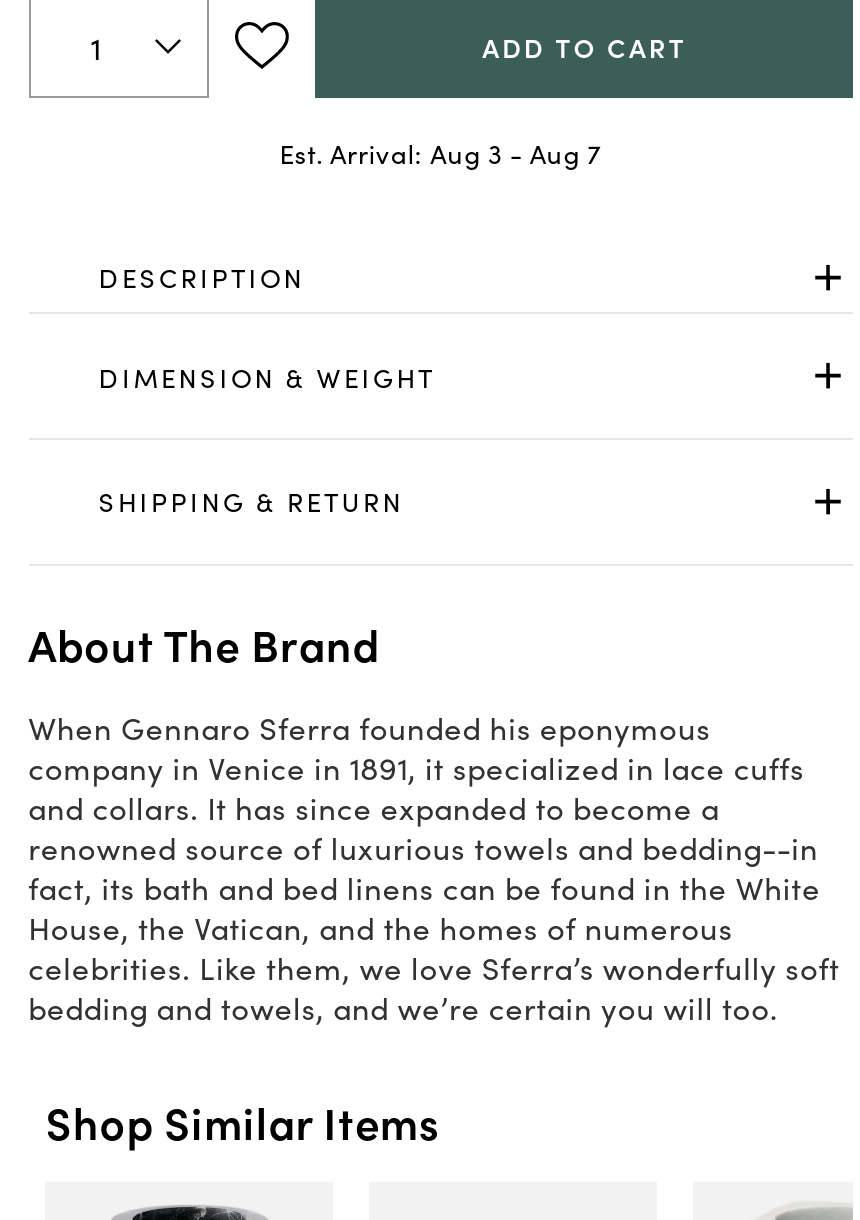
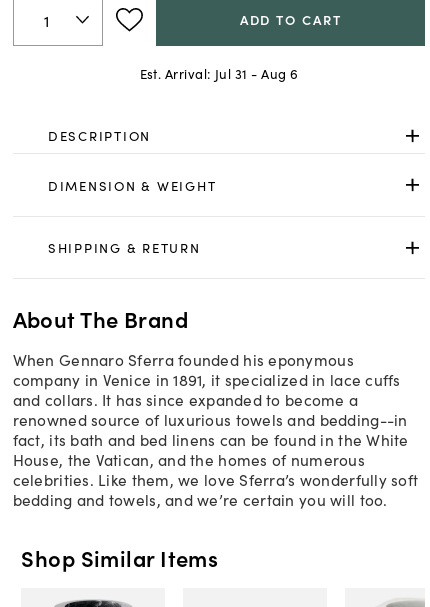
- Est. Arrival: Aug 3 - Aug 7
+ Est. Arrival: Jul 31 - Aug 6
